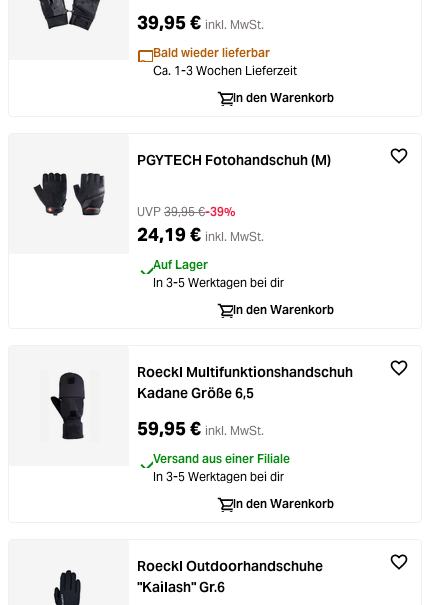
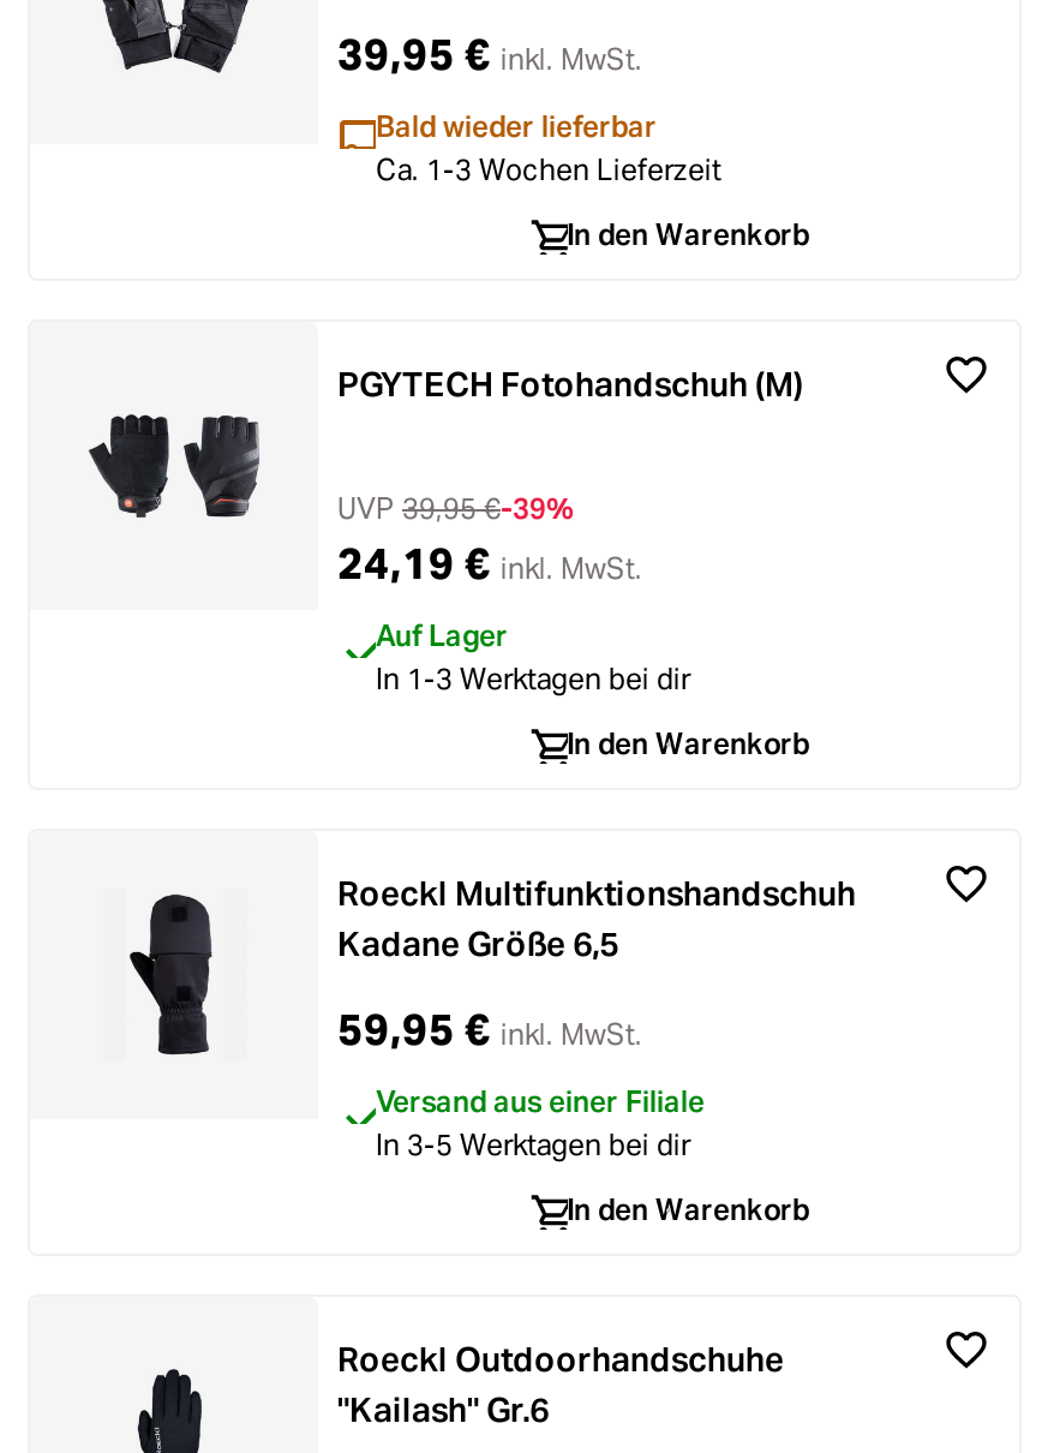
- In 3-5 Werktagen bei dir
+ In 1-3 Werktagen bei dir
